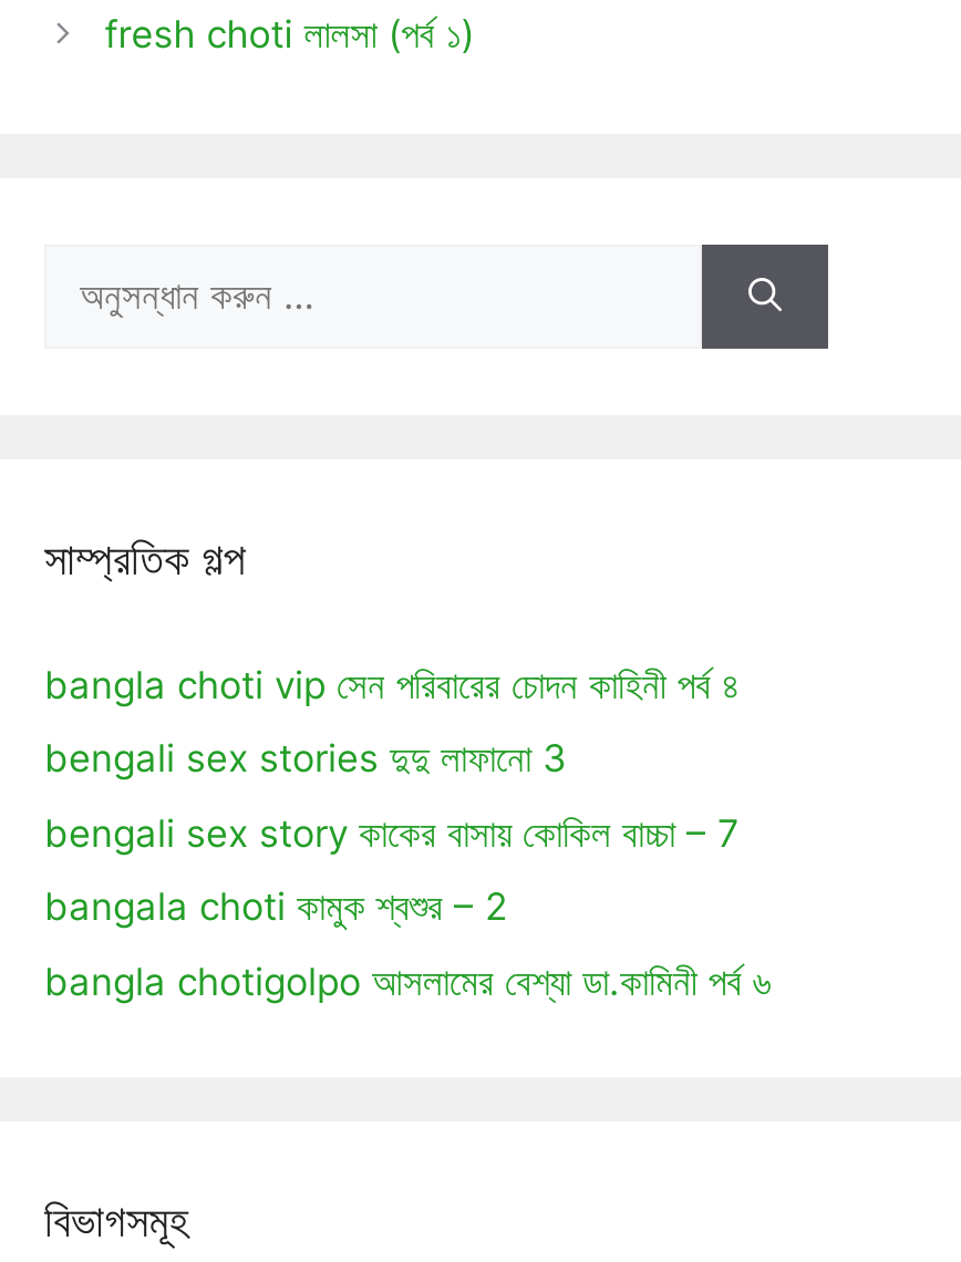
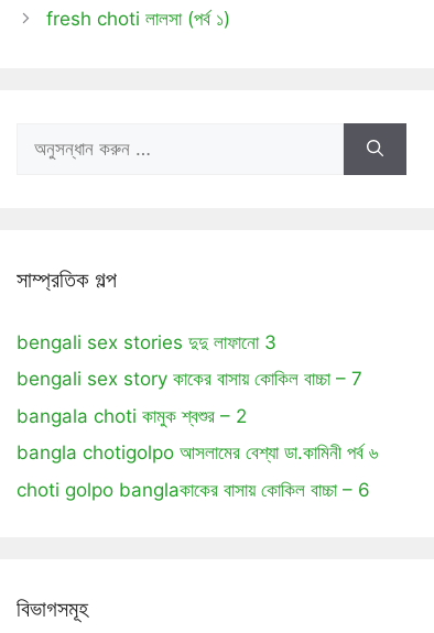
- bangla choti vip সেন পরিবারের চোদন কাহিনী পর্ব ৪

moved up: bengali sex stories দুদু লাফানো 3 | bengali sex story কাকের বাসায় কোকিল বাচ্চা – 7 | bangala choti কামুক শ্বশুর – 2 | bangla chotigolpo আসলামের বেশ্যা ডা.কামিনী পর্ব ৬

+ choti golpo banglaকাকের বাসায় কোকিল বাচ্চা – 6
